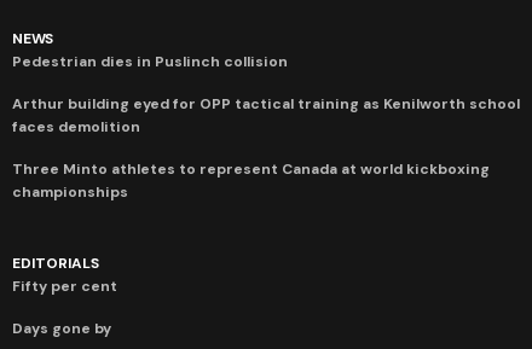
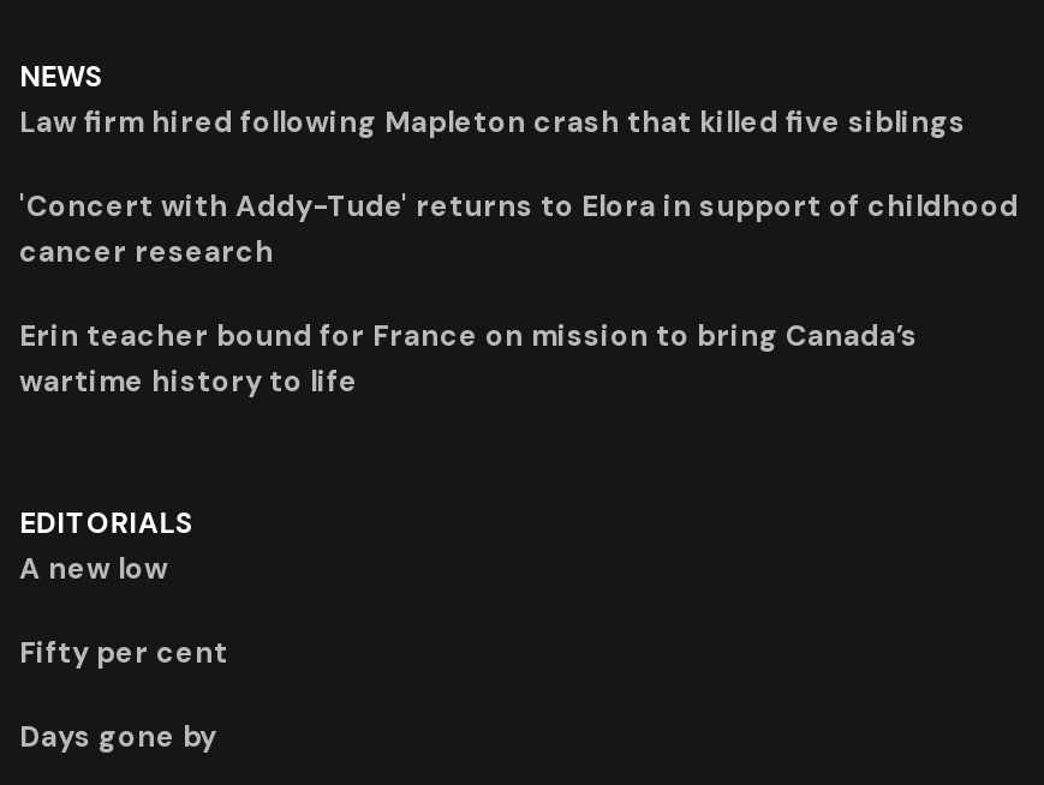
- Pedestrian dies in Puslinch collision
+ Law firm hired following Mapleton crash that killed five siblings

- Arthur building eyed for OPP tactical training as Kenilworth school
- faces demolition
+ 'Concert with Addy-Tude' returns to Elora in support of childhood
+ cancer research

- Three Minto athletes to represent Canada at world kickboxing
- championships
+ Erin teacher bound for France on mission to bring Canada’s
+ wartime history to life

+ A new low
